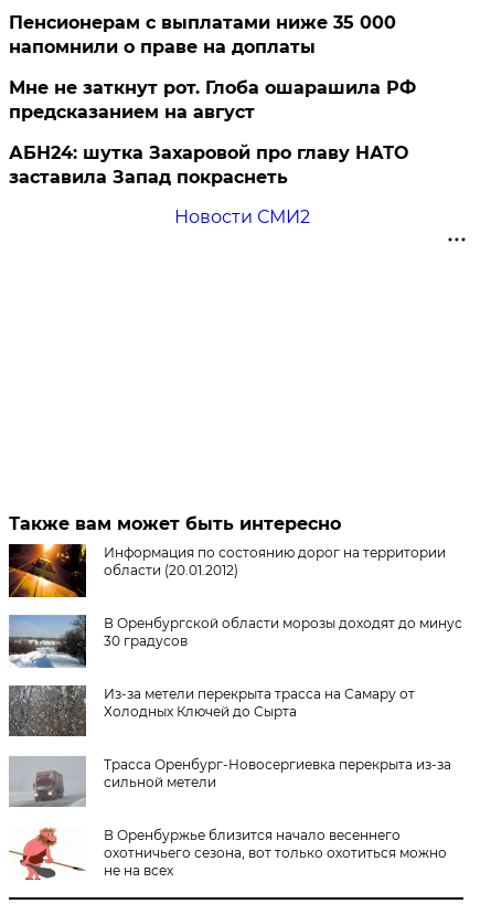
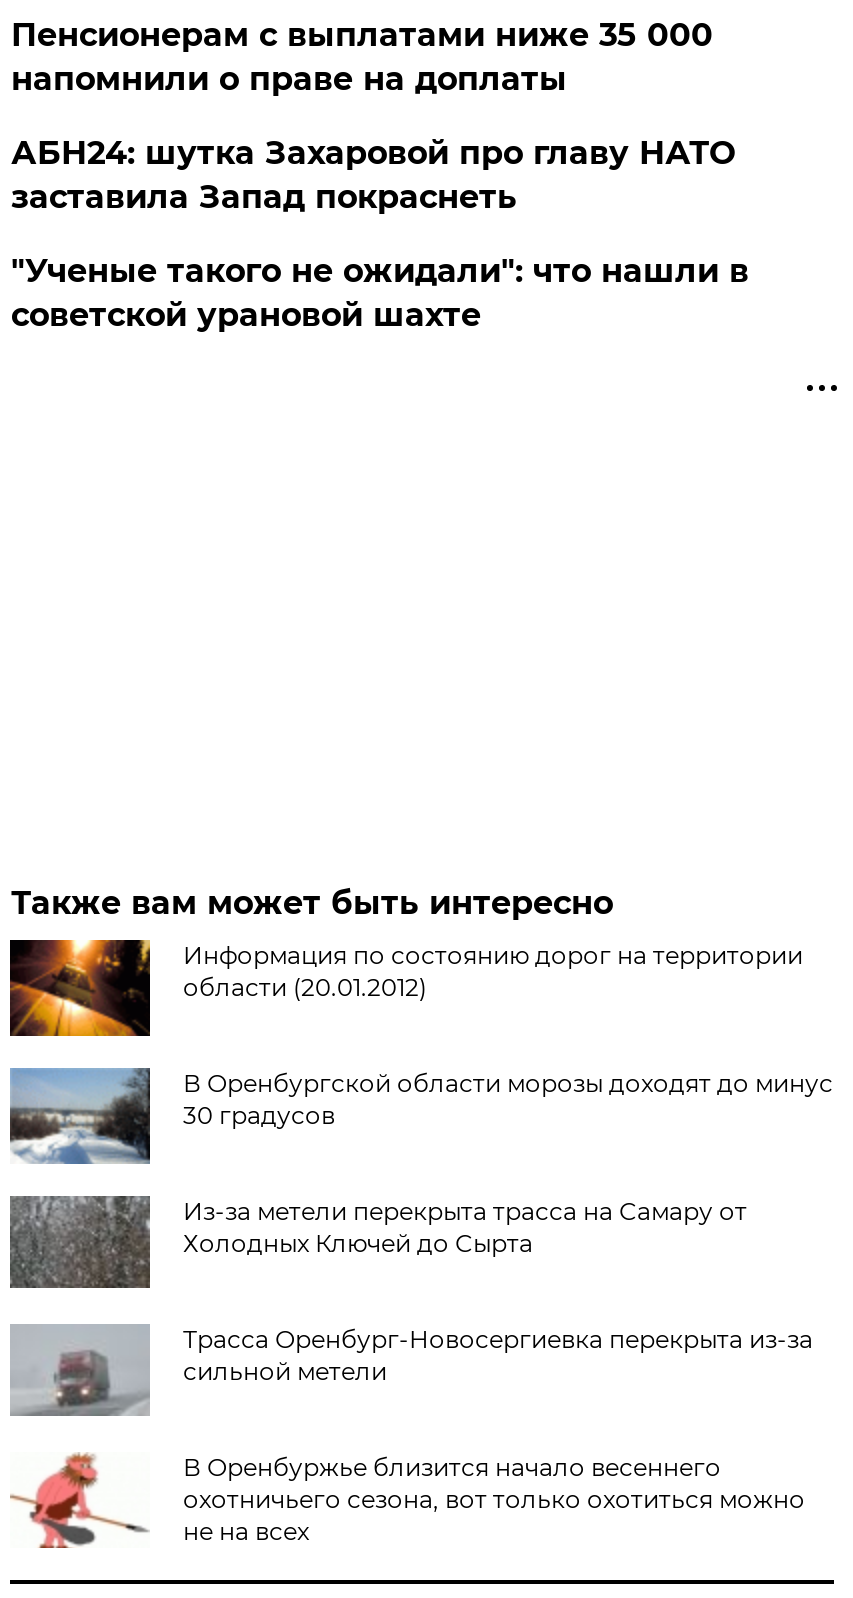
- Мне не заткнут рот. Глоба ошарашила РФ
- предсказанием на август

moved up: АБН24: шутка Захаровой про главу НАТО | заставила Запад покраснеть

- Новости СМИ2
+ "Ученые такого не ожидали": что нашли в
+ советской урановой шахте
